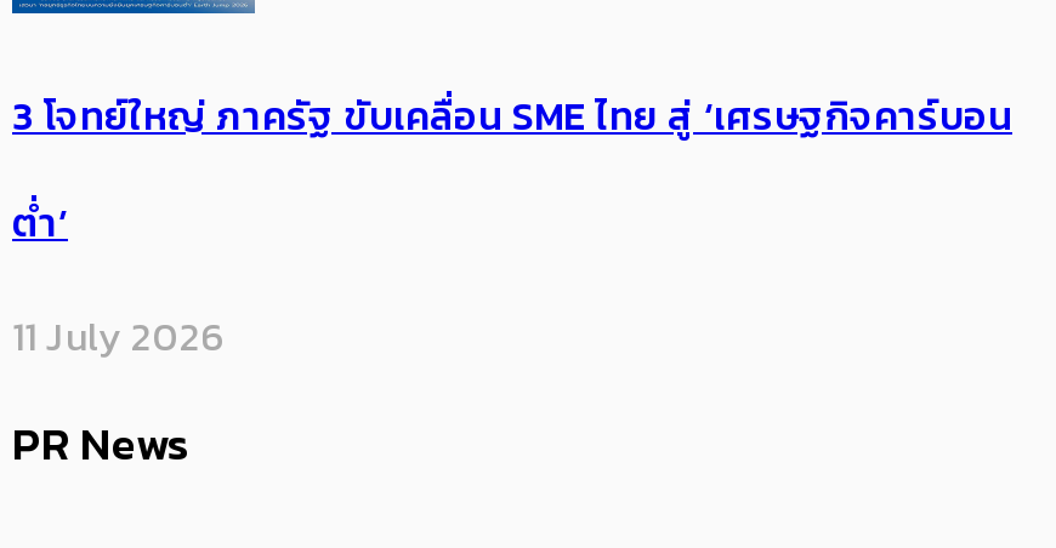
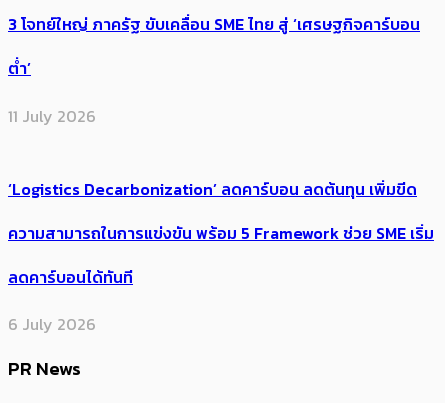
+ ‘Logistics Decarbonization’ ลดคาร์บอน ลดต้นทุน เพิ่มขีด
+ ความสามารถในการแข่งขัน พร้อม 5 Framework ช่วย SME เริ่ม
+ ลดคาร์บอนได้ทันที
+ 6 July 2026
